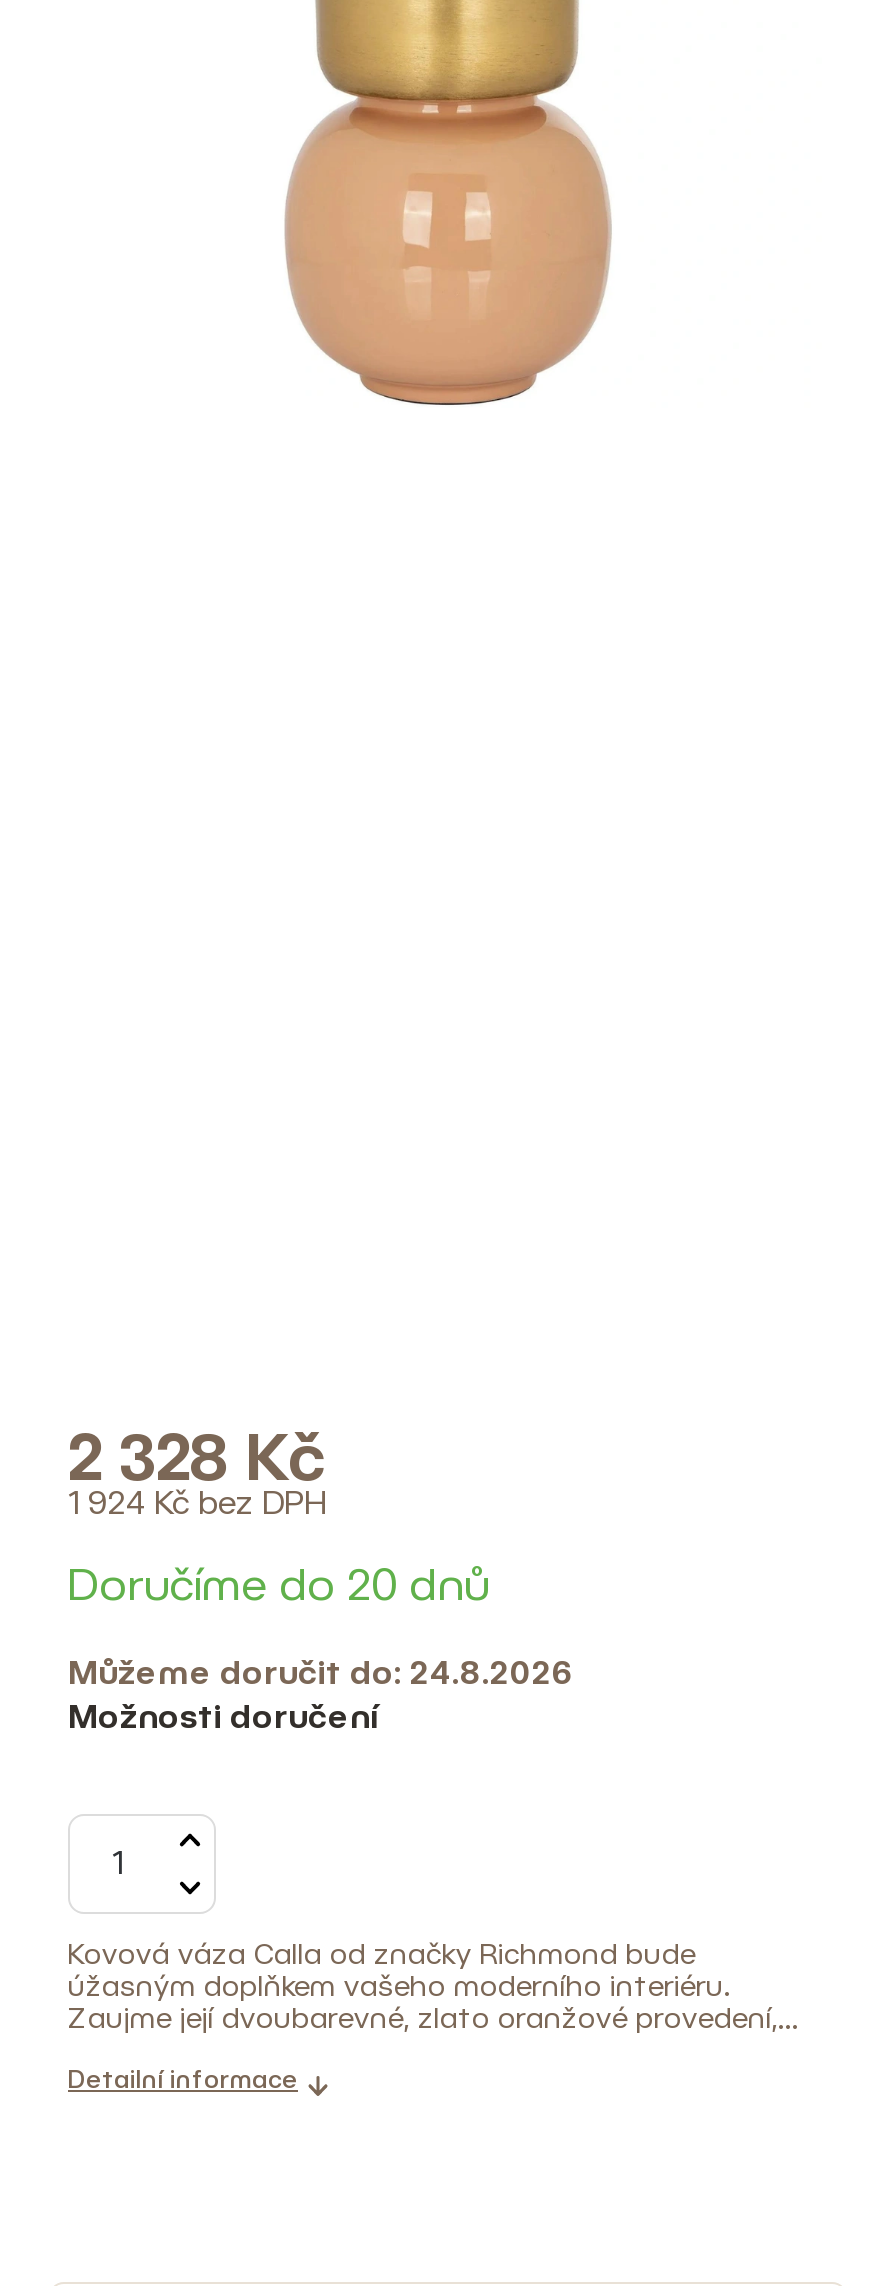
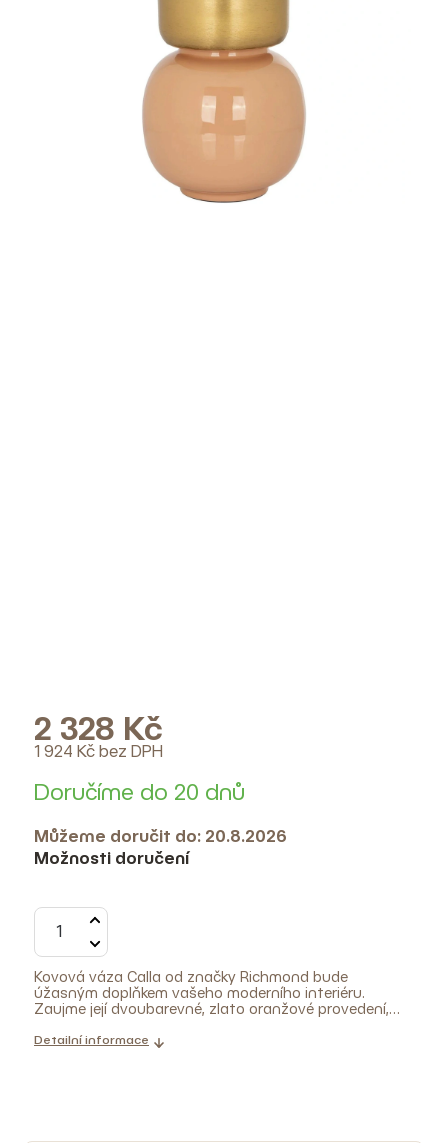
- Můžeme doručit do: 24.8.2026
+ Můžeme doručit do: 20.8.2026
